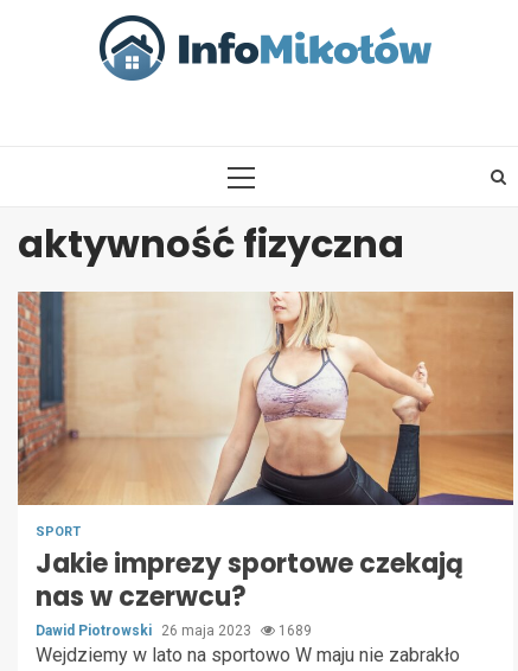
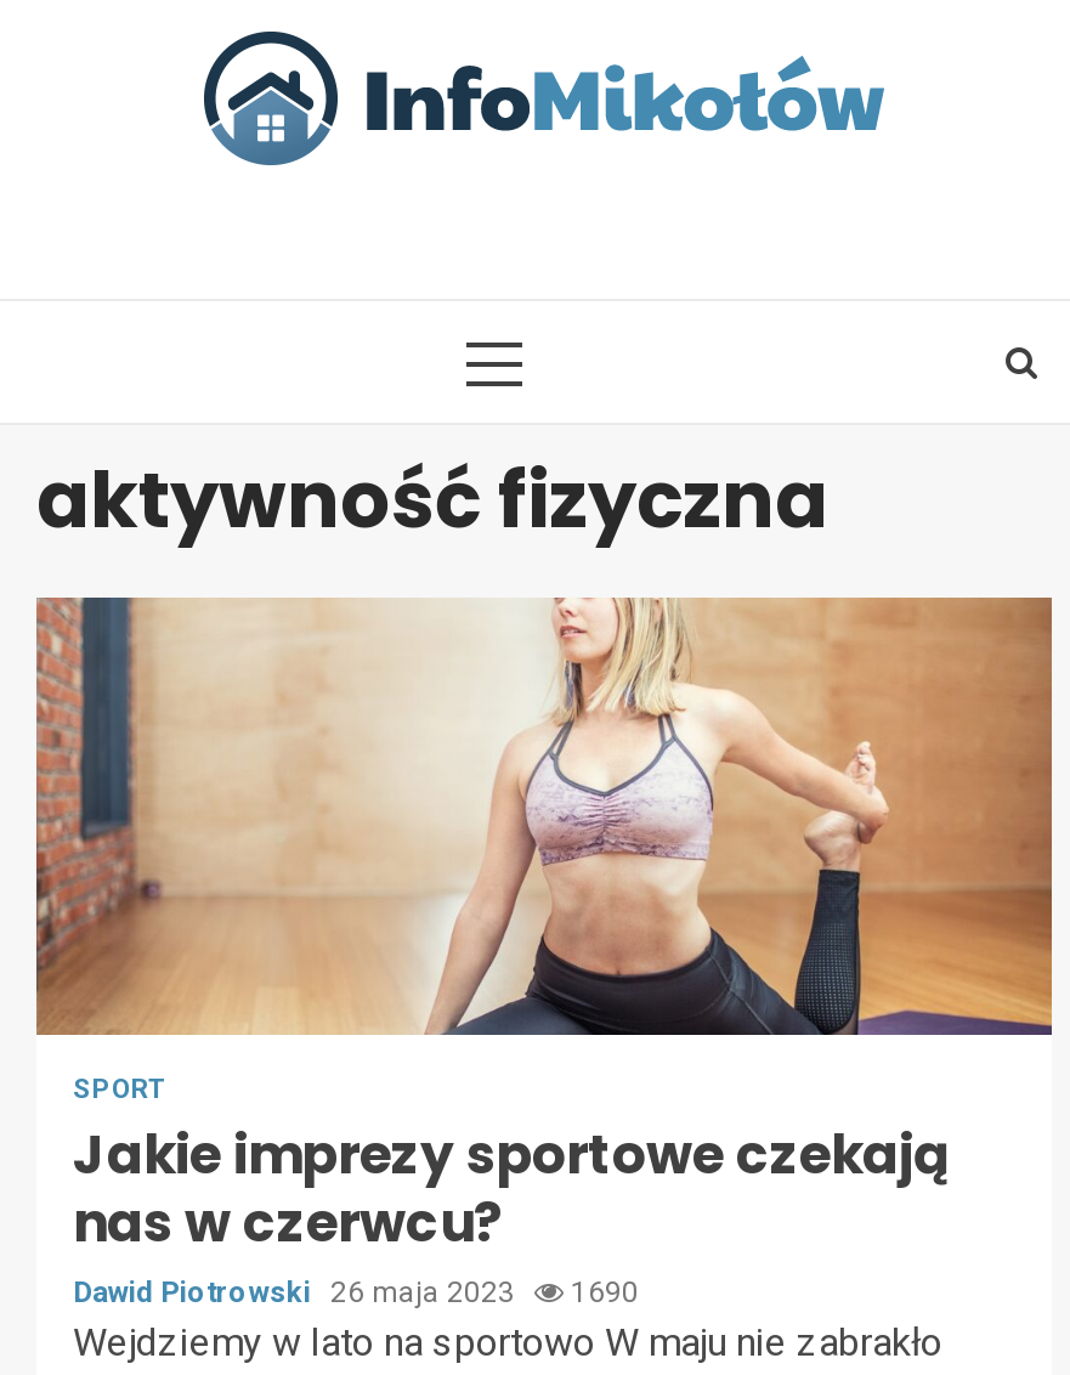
- Dawid Piotrowski 26 maja 2023 1689
+ Dawid Piotrowski 26 maja 2023 1690
